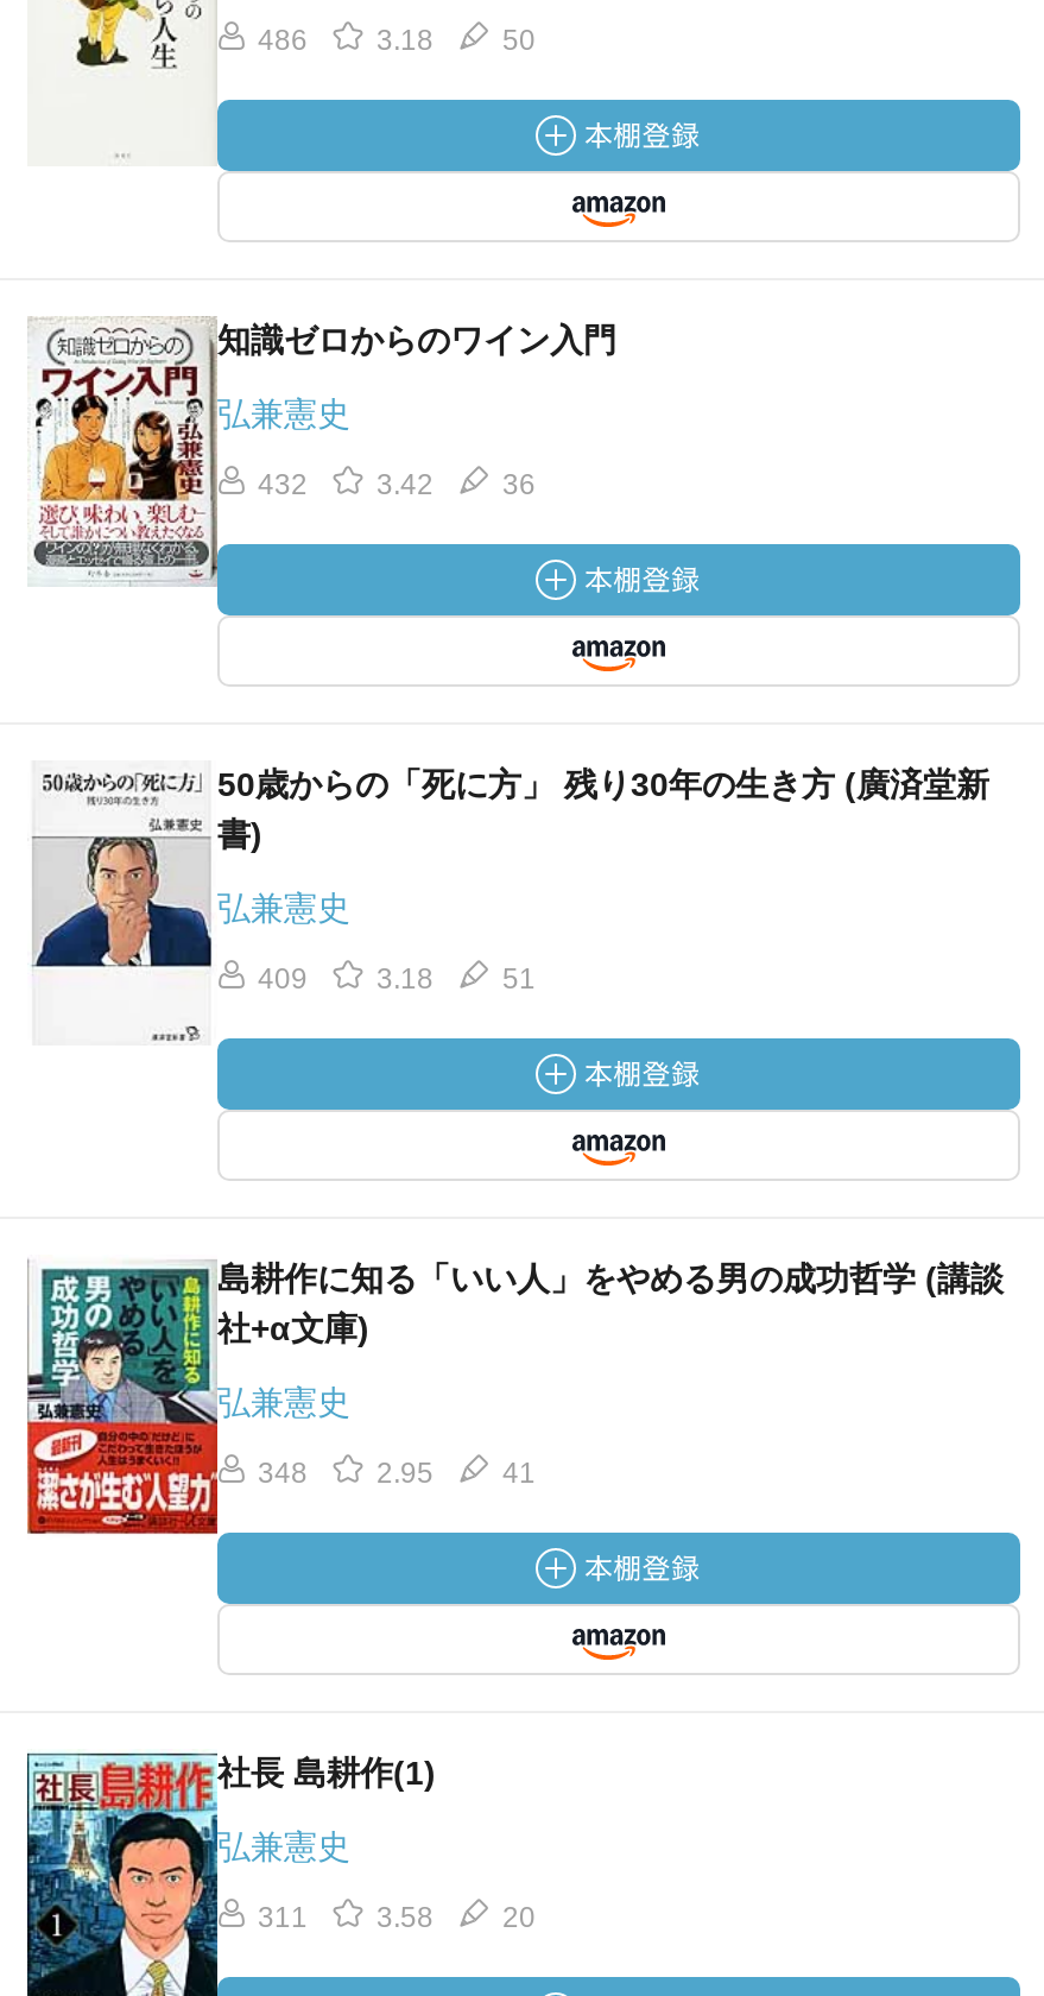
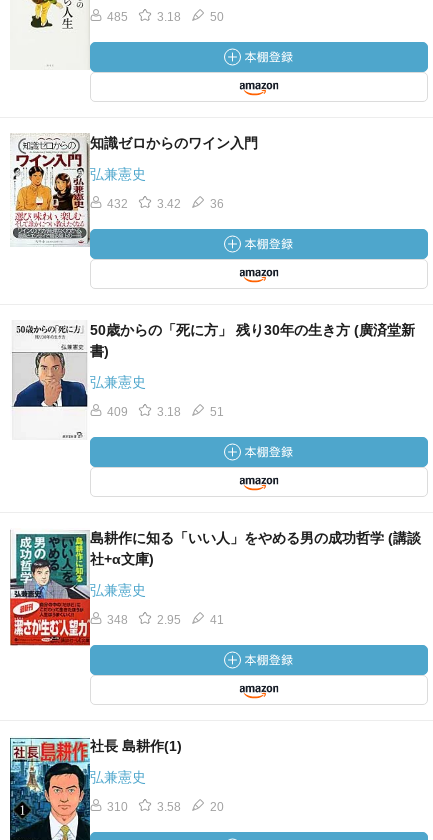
- 486
+ 485

- 311
+ 310
